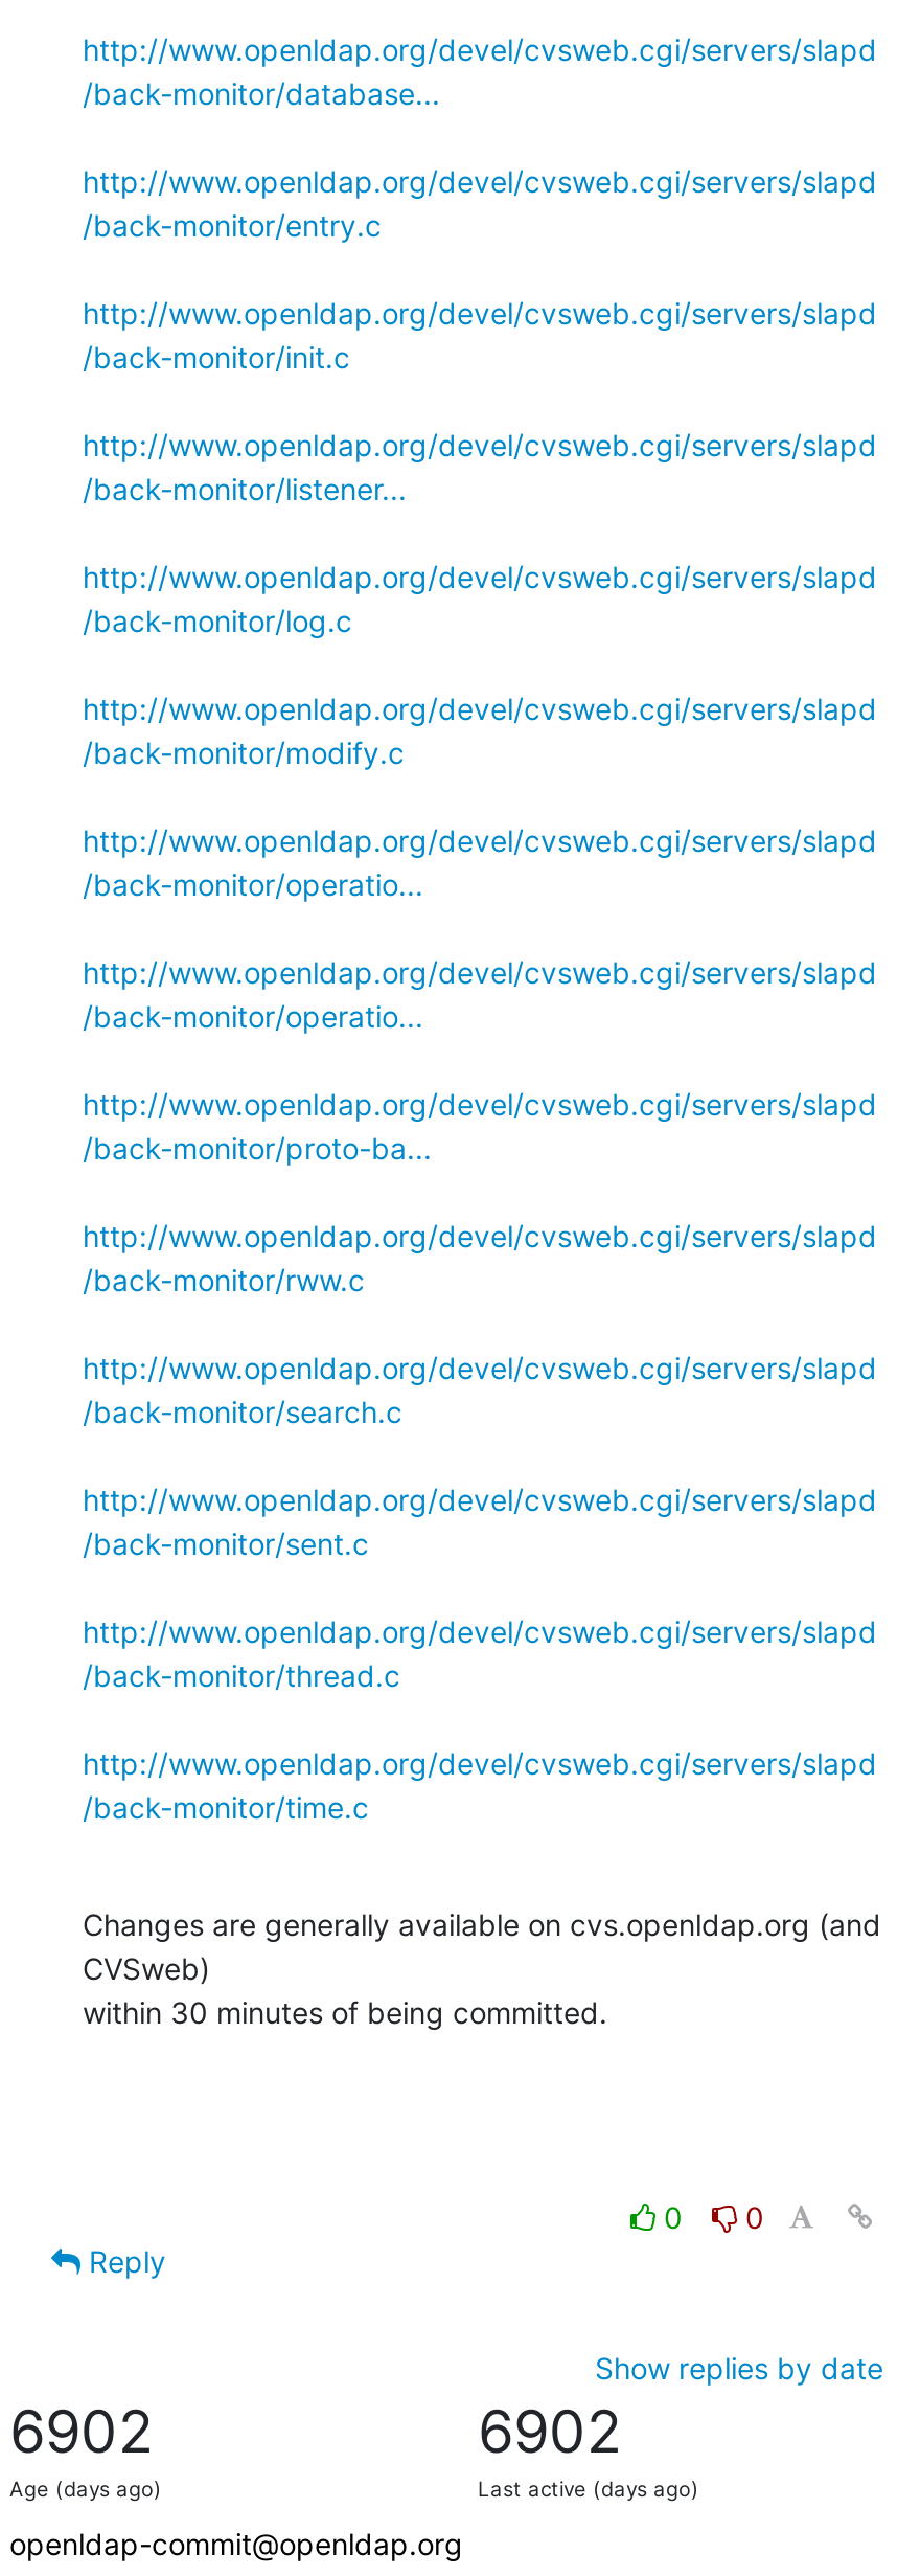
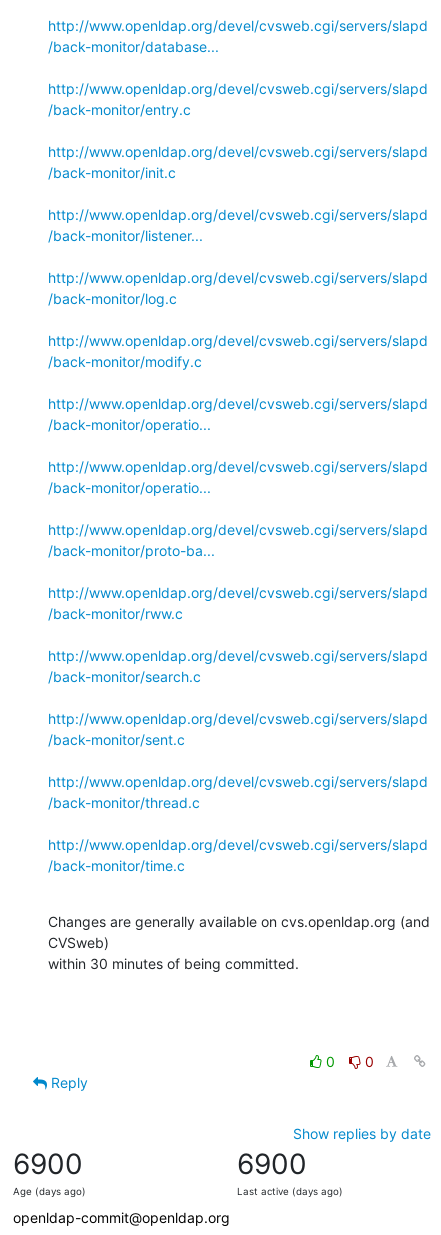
- 6902
+ 6900

- 6902
+ 6900
